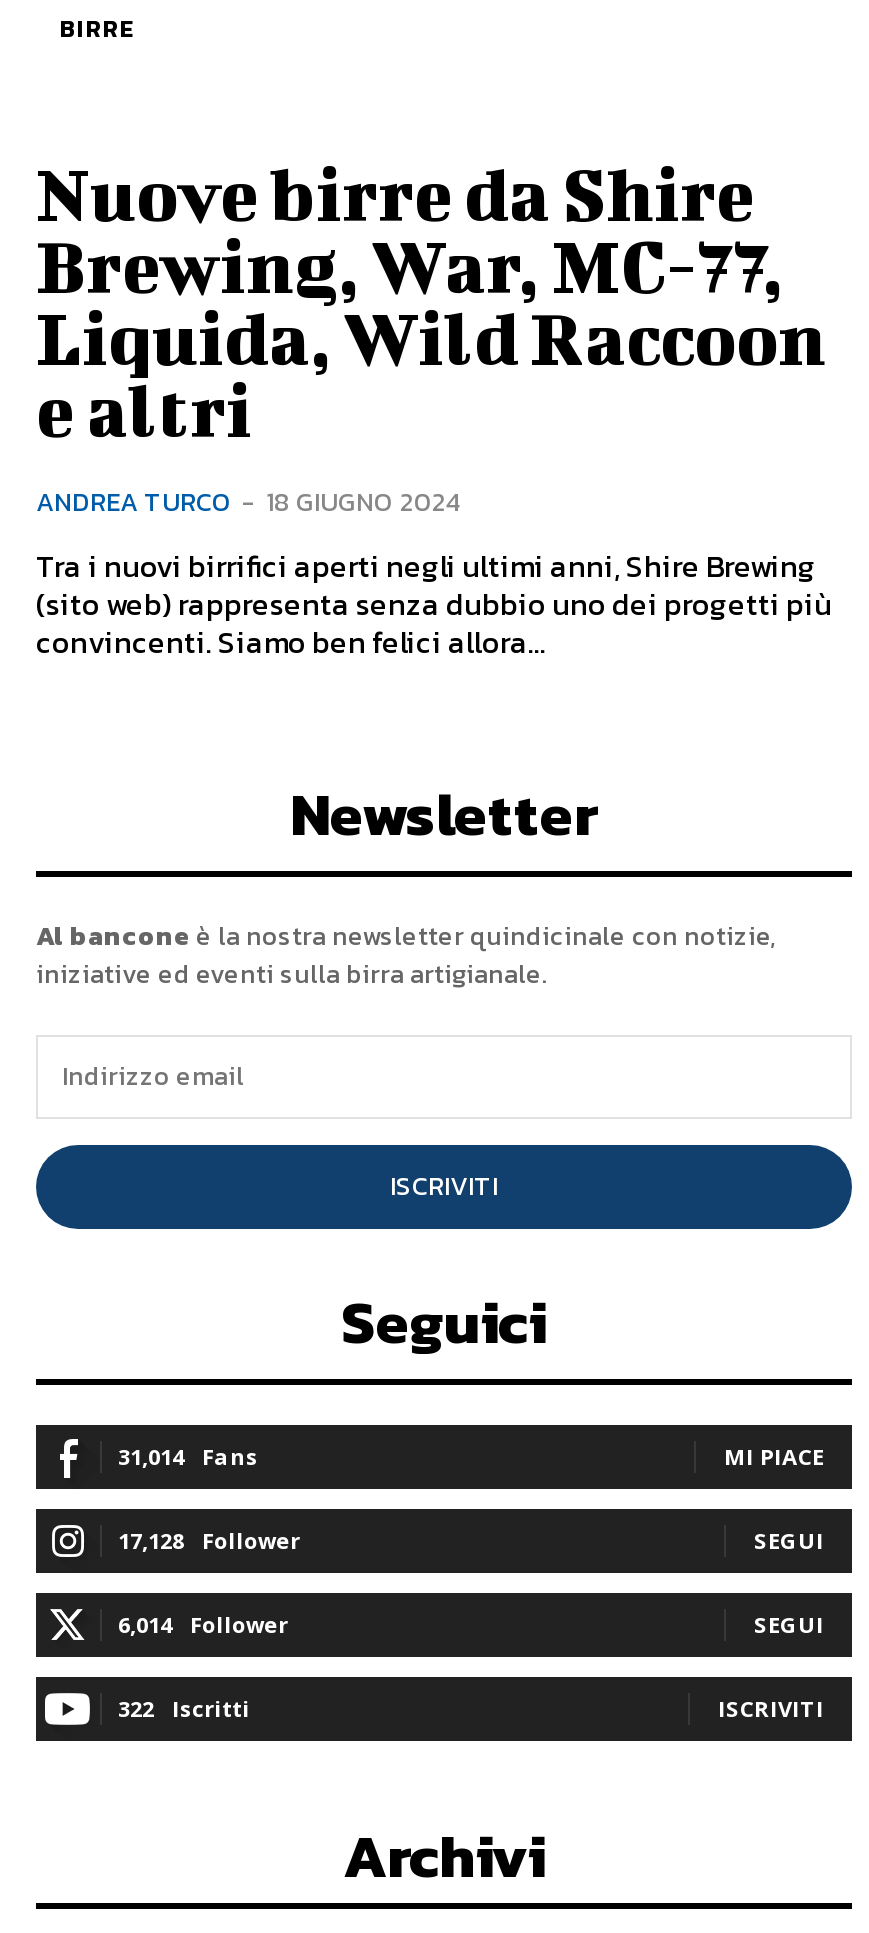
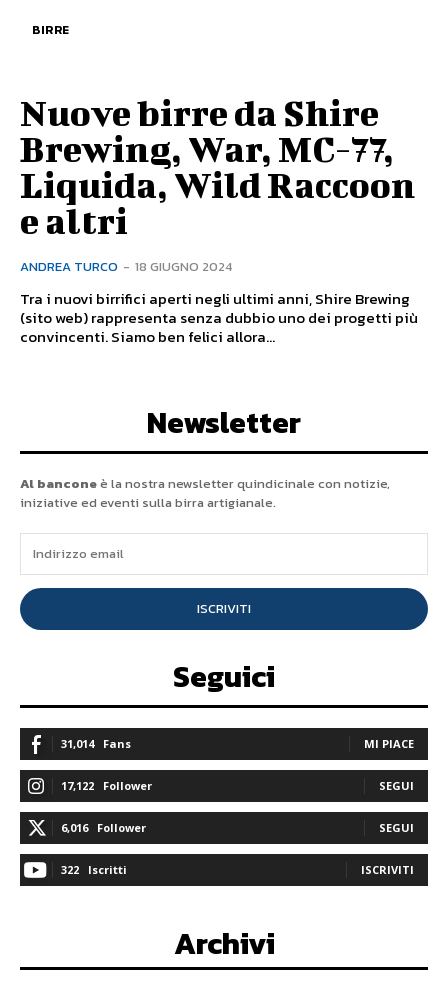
- 17,128 Follower
+ 17,122 Follower

- 6,014 Follower
+ 6,016 Follower
